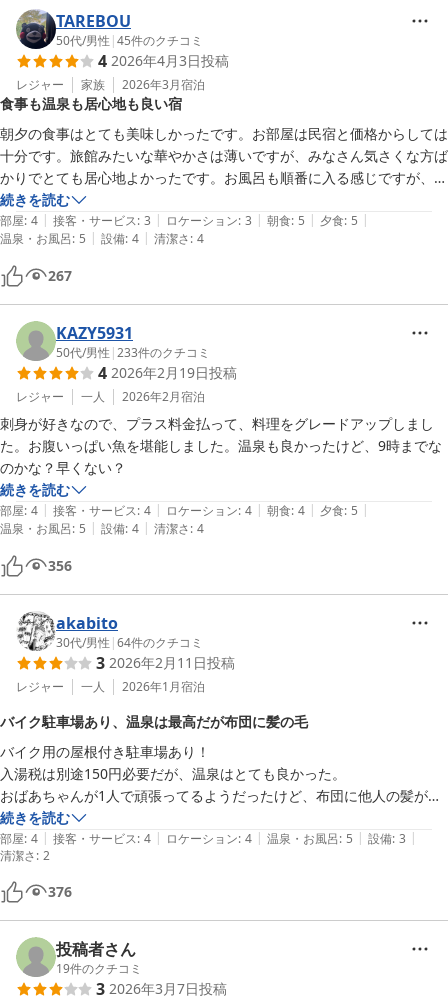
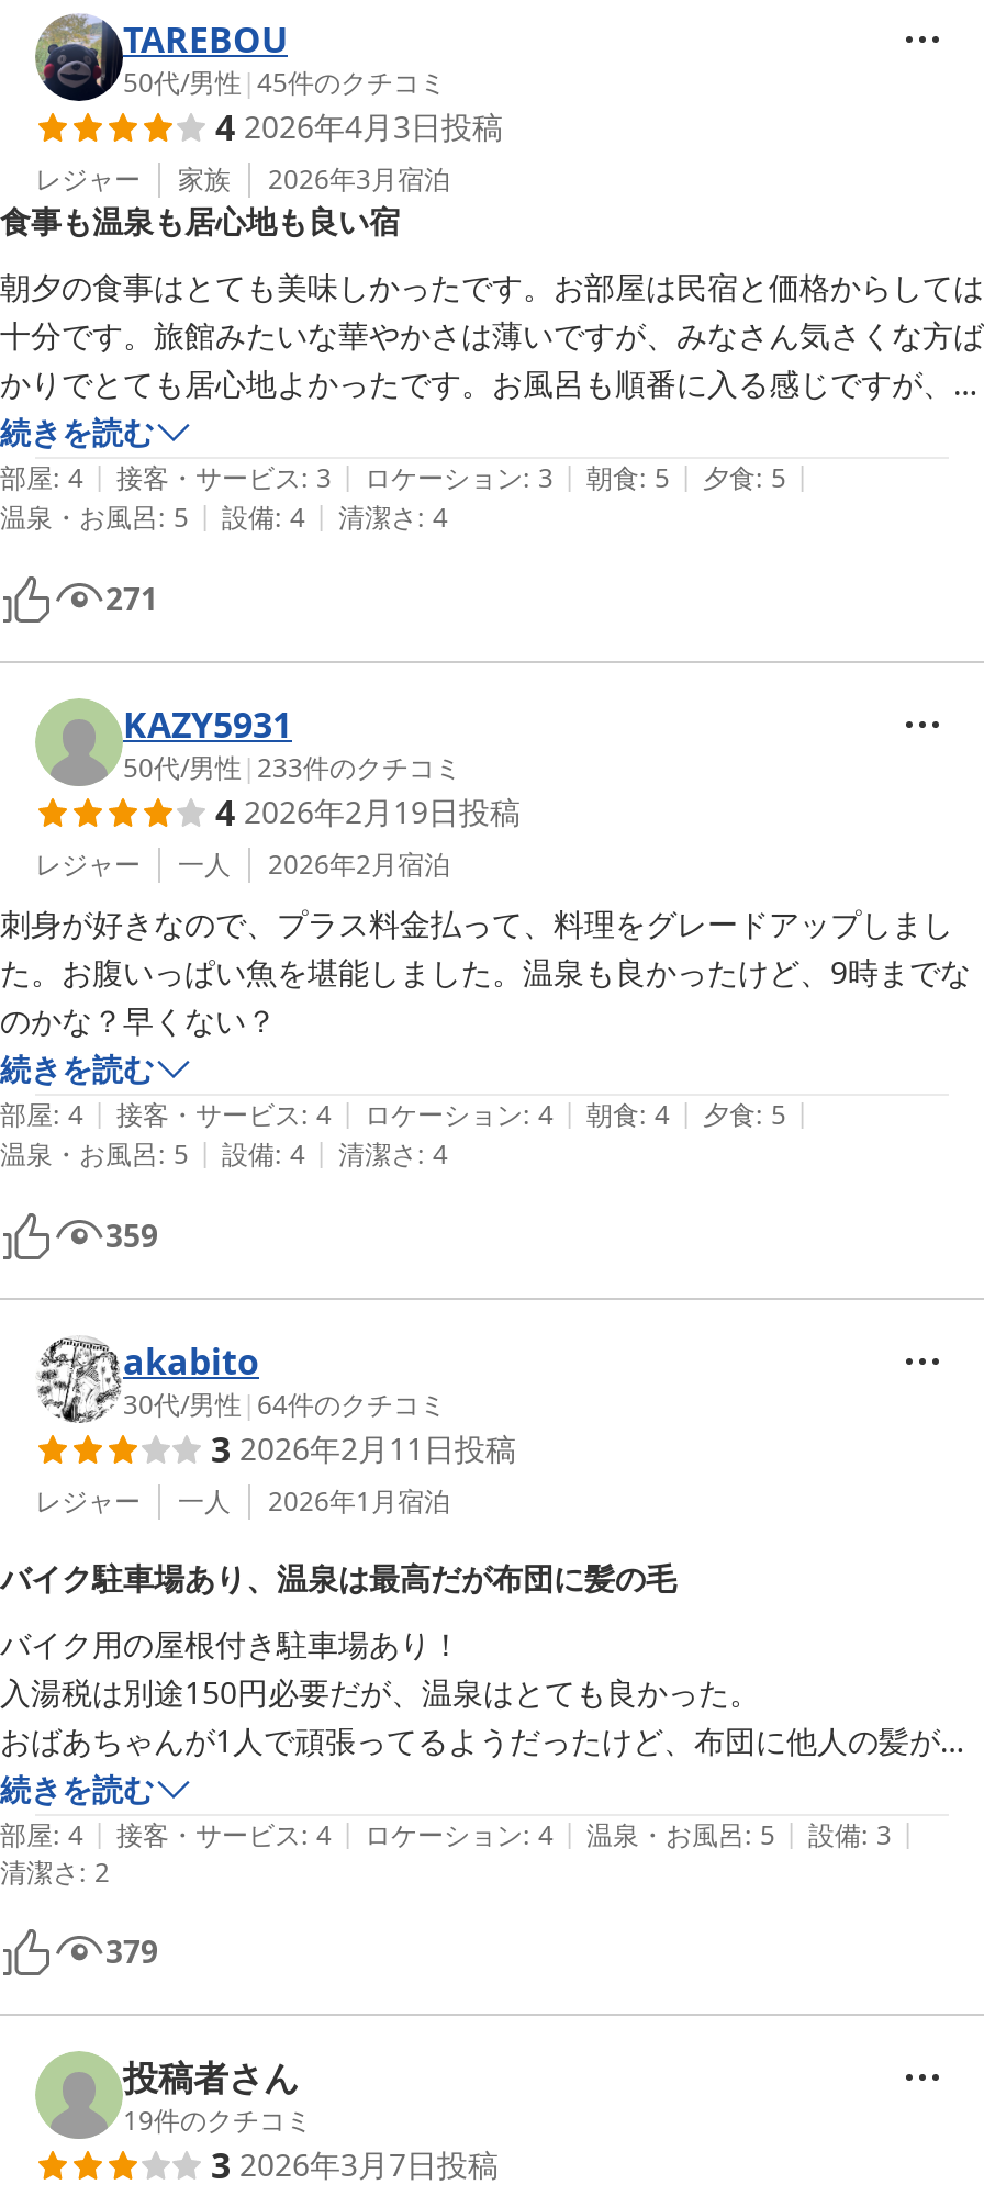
- 267
+ 271

- 356
+ 359

- 376
+ 379
